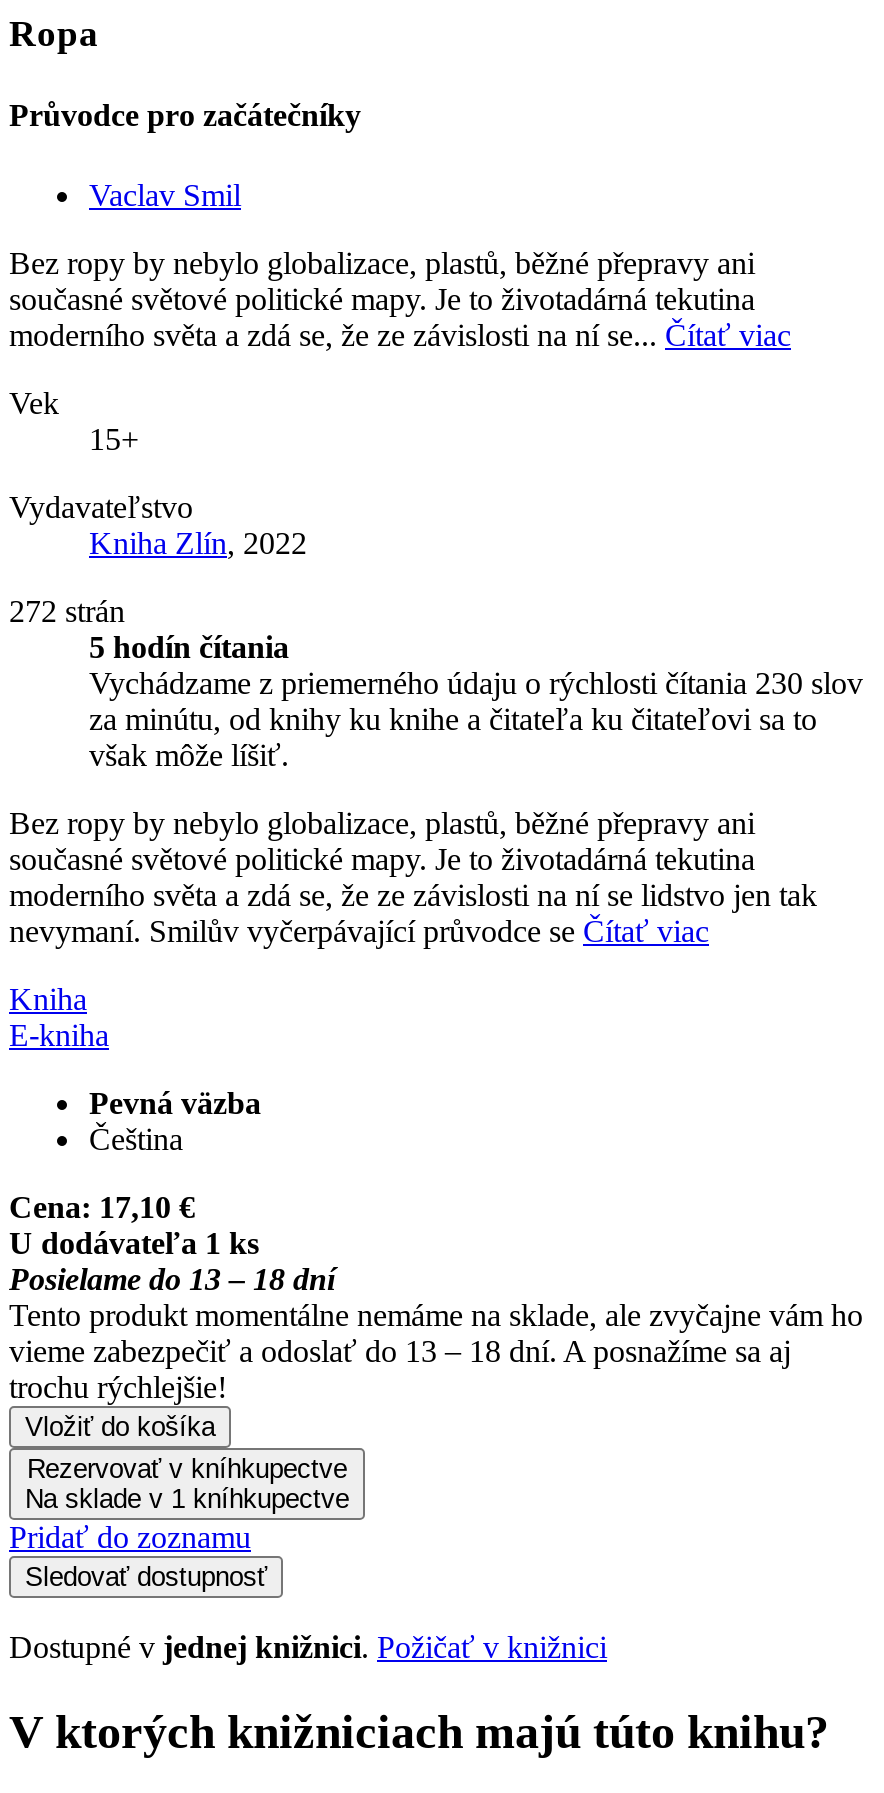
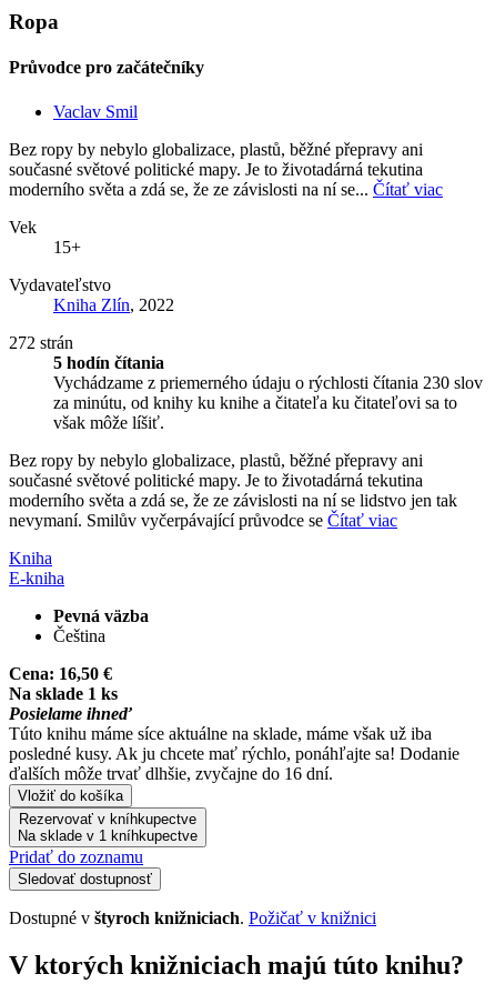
- Cena: 17,10 €
- U dodávateľa 1 ks
- Posielame do 13 – 18 dní
- Tento produkt momentálne nemáme na sklade, ale zvyčajne vám ho
- vieme zabezpečiť a odoslať do 13 – 18 dní. A posnažíme sa aj
- trochu rýchlejšie!
+ Cena: 16,50 €
+ Na sklade 1 ks
+ Posielame ihneď
+ Túto knihu máme síce aktuálne na sklade, máme však už iba
+ posledné kusy. Ak ju chcete mať rýchlo, ponáhľajte sa! Dodanie
+ ďalších môže trvať dlhšie, zvyčajne do 16 dní.

- Dostupné v jednej knižnici. Požičať v knižnici
+ Dostupné v štyroch knižniciach. Požičať v knižnici
